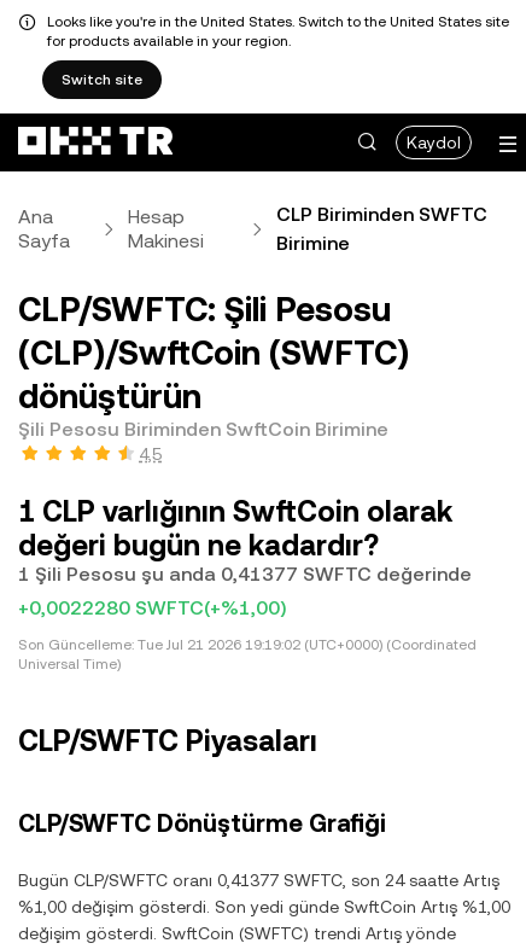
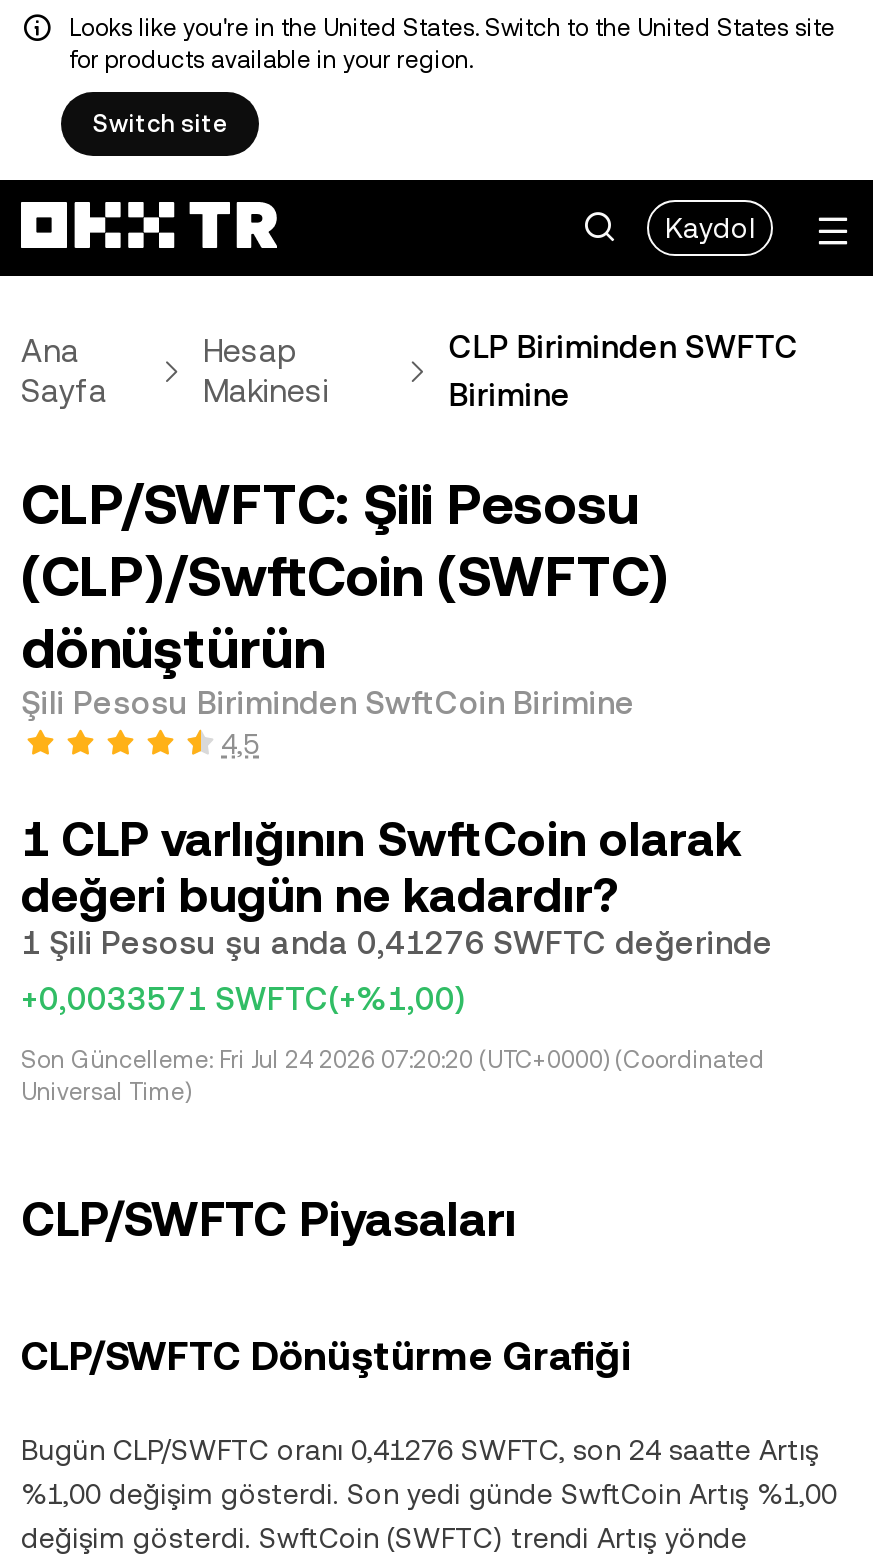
- 1 Şili Pesosu şu anda 0,41377 SWFTC değerinde
+ 1 Şili Pesosu şu anda 0,41276 SWFTC değerinde

- +0,0022280 SWFTC(+%1,00)
+ +0,0033571 SWFTC(+%1,00)

- Son Güncelleme: Tue Jul 21 2026 19:19:02 (UTC+0000) (Coordinated
+ Son Güncelleme: Fri Jul 24 2026 07:20:20 (UTC+0000) (Coordinated

- Bugün CLP/SWFTC oranı 0,41377 SWFTC, son 24 saatte Artış
+ Bugün CLP/SWFTC oranı 0,41276 SWFTC, son 24 saatte Artış
